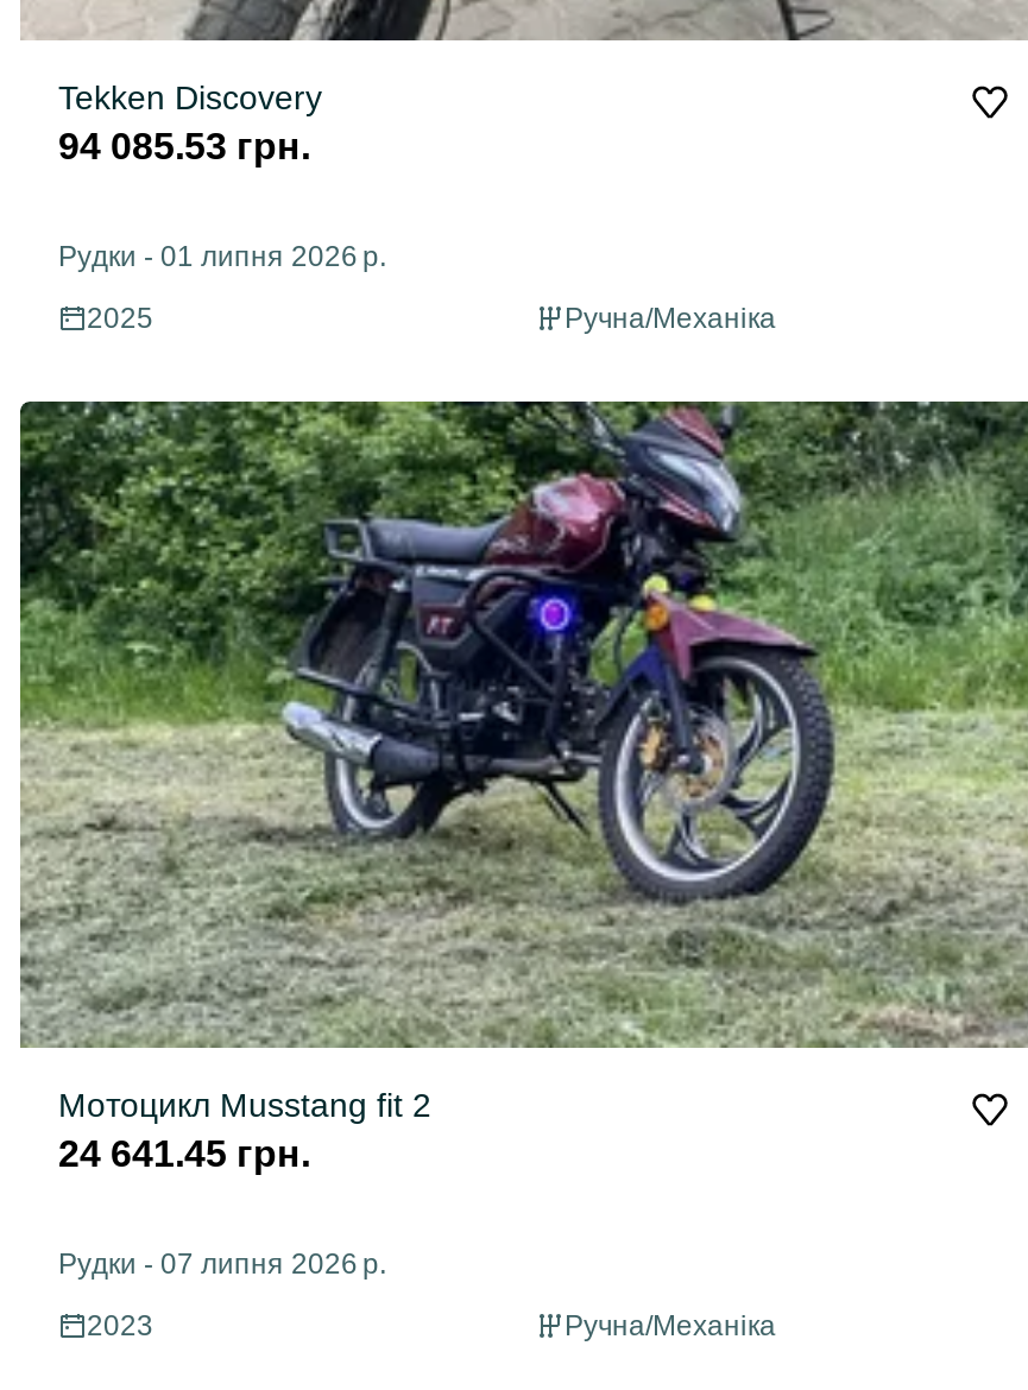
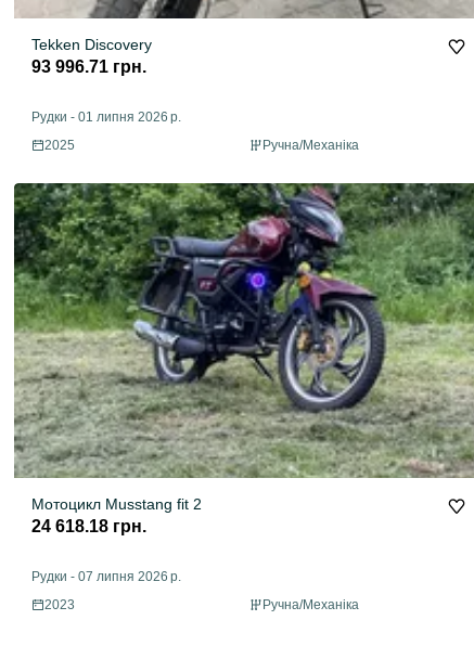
- 94 085.53 грн.
+ 93 996.71 грн.

- 24 641.45 грн.
+ 24 618.18 грн.
